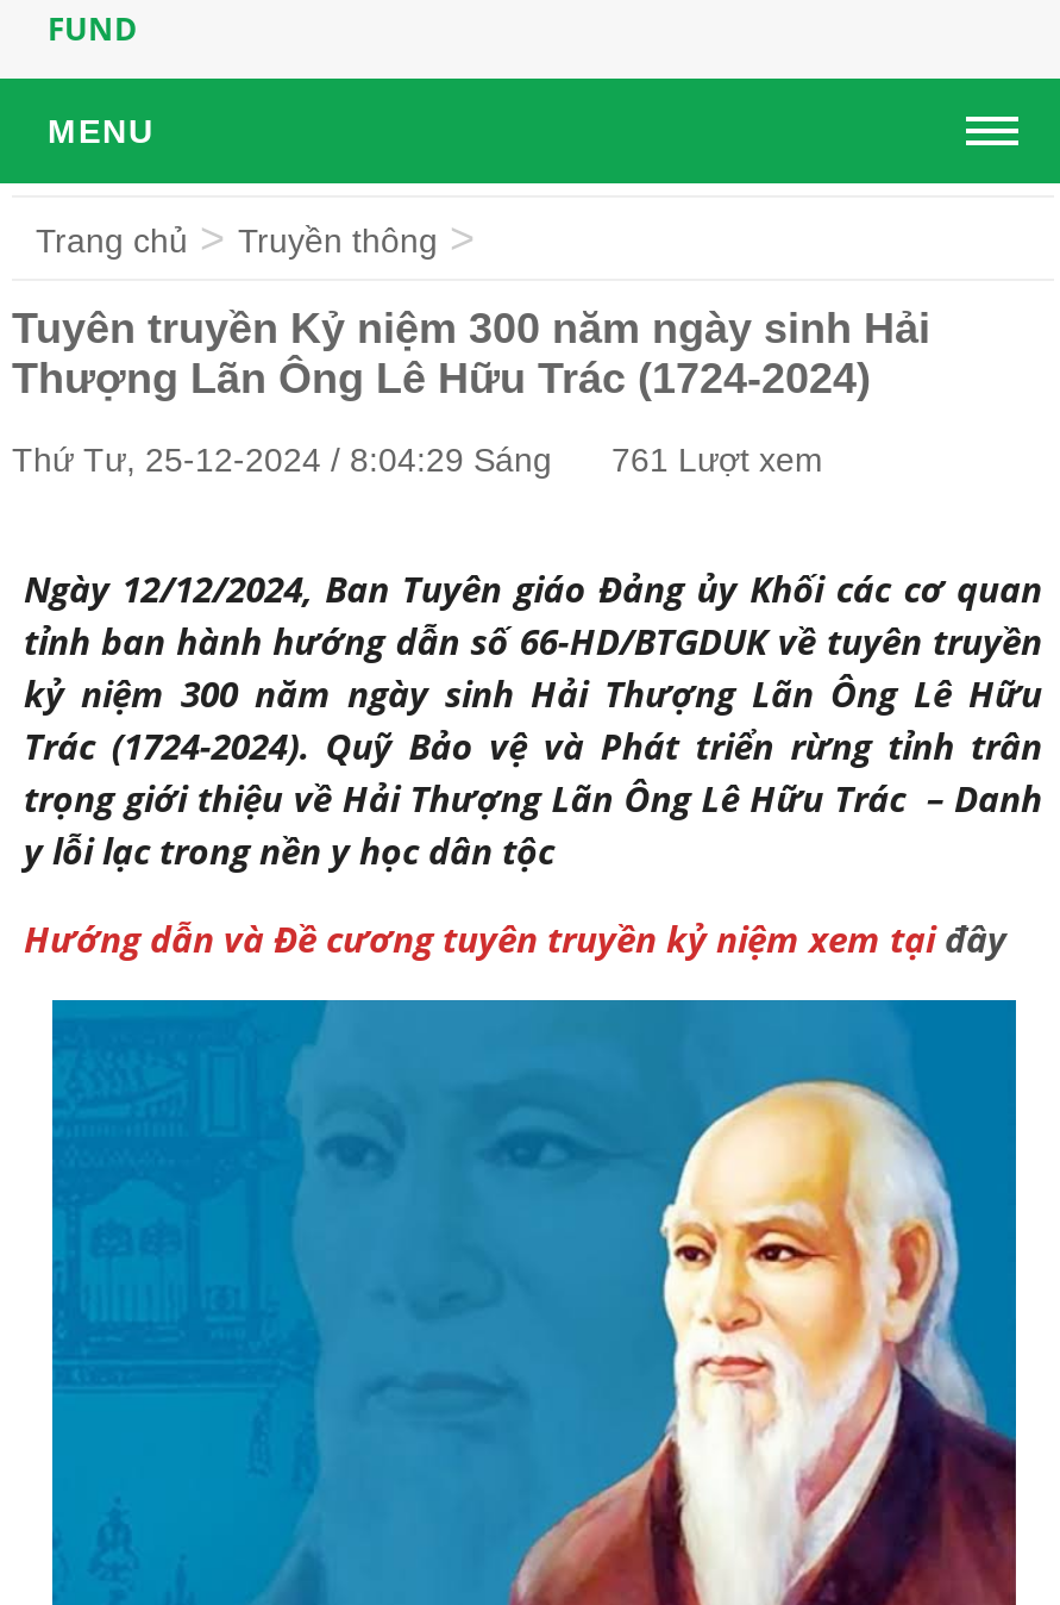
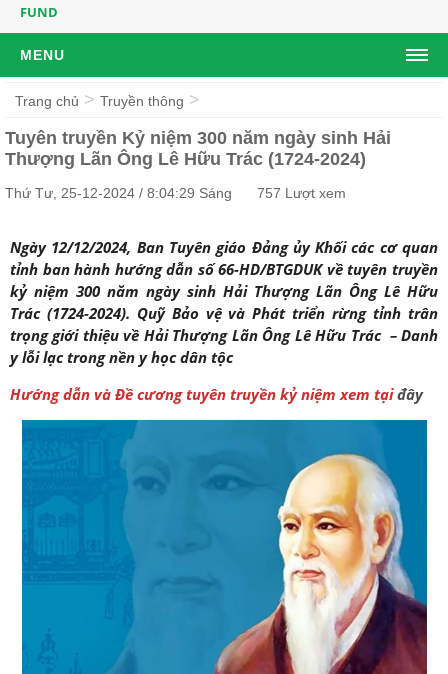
- 761 Lượt xem
+ 757 Lượt xem
